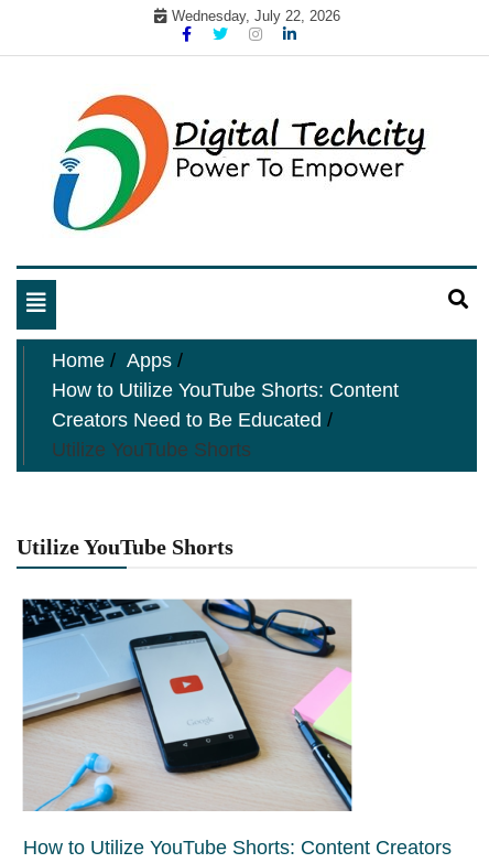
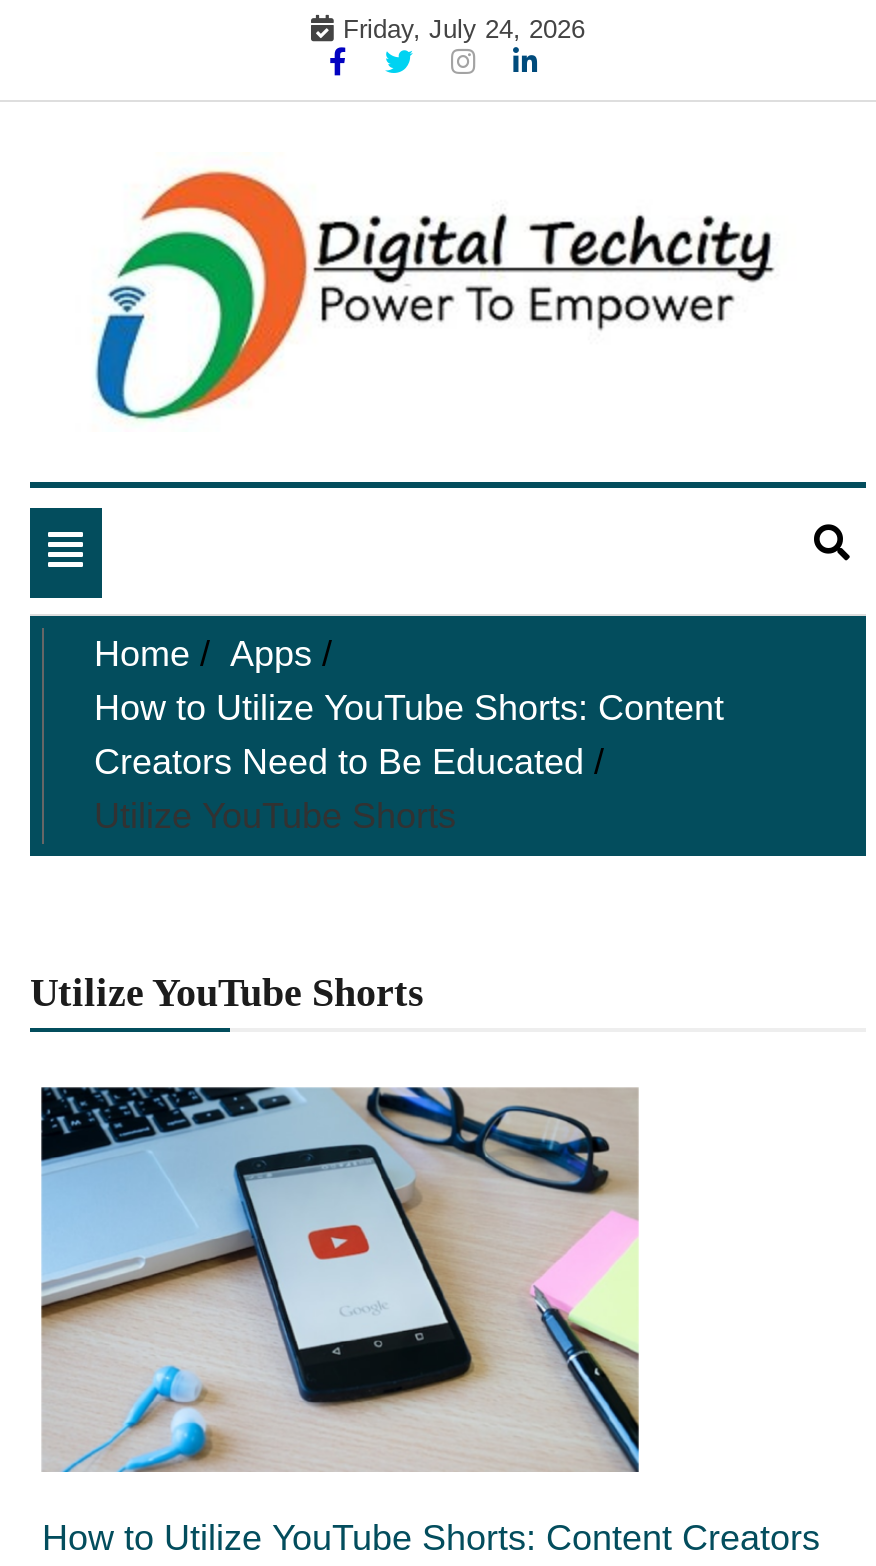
- Wednesday, July 22, 2026
+ Friday, July 24, 2026
